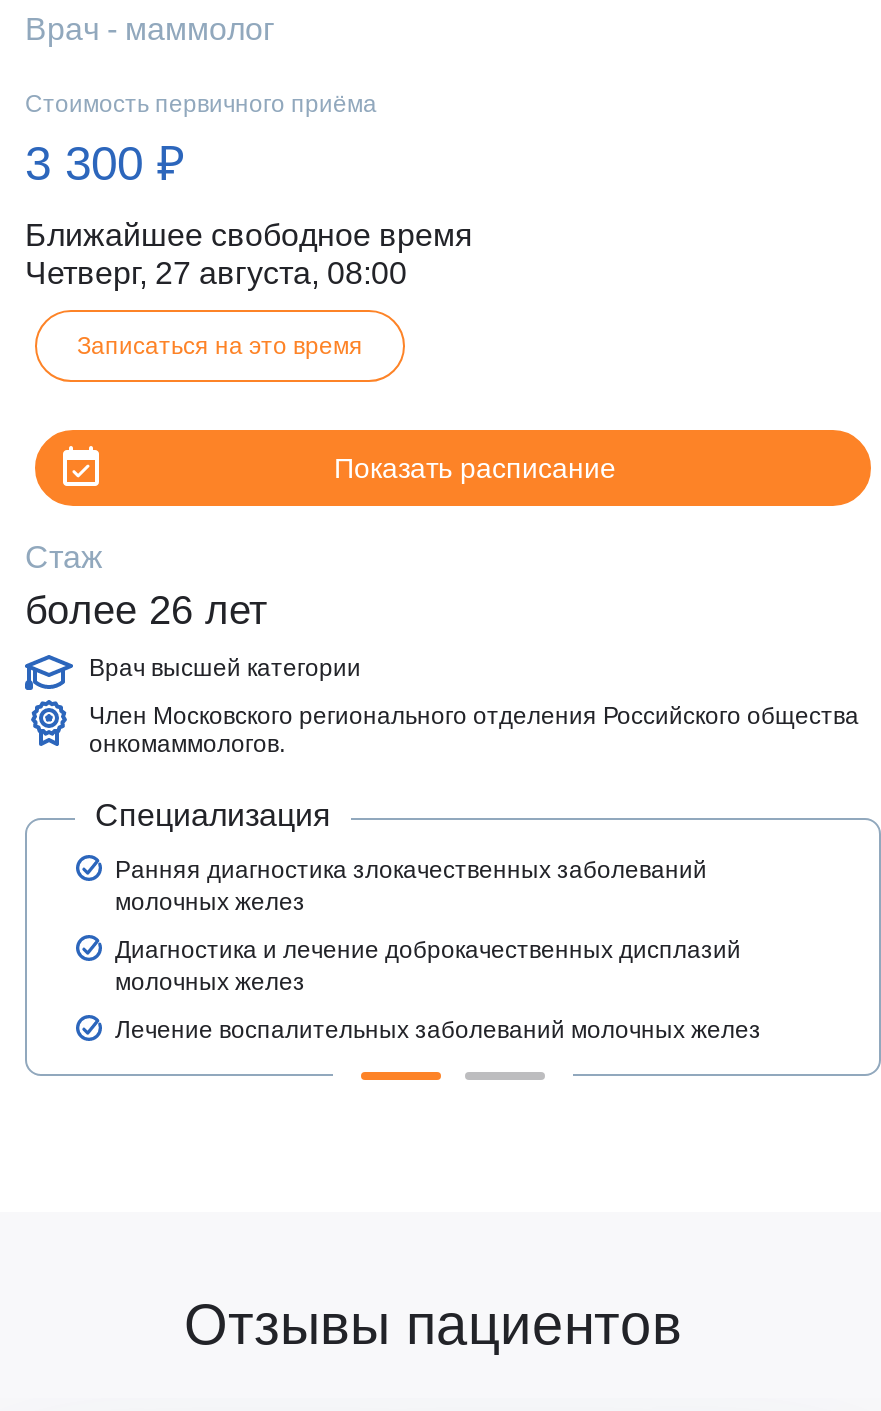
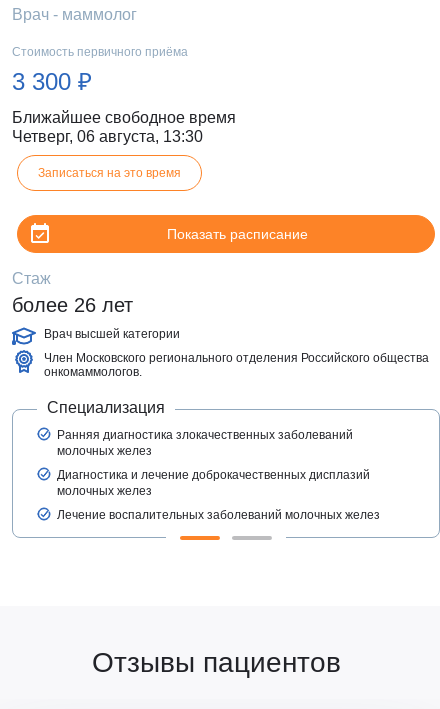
- Четверг, 27 августа, 08:00
+ Четверг, 06 августа, 13:30
